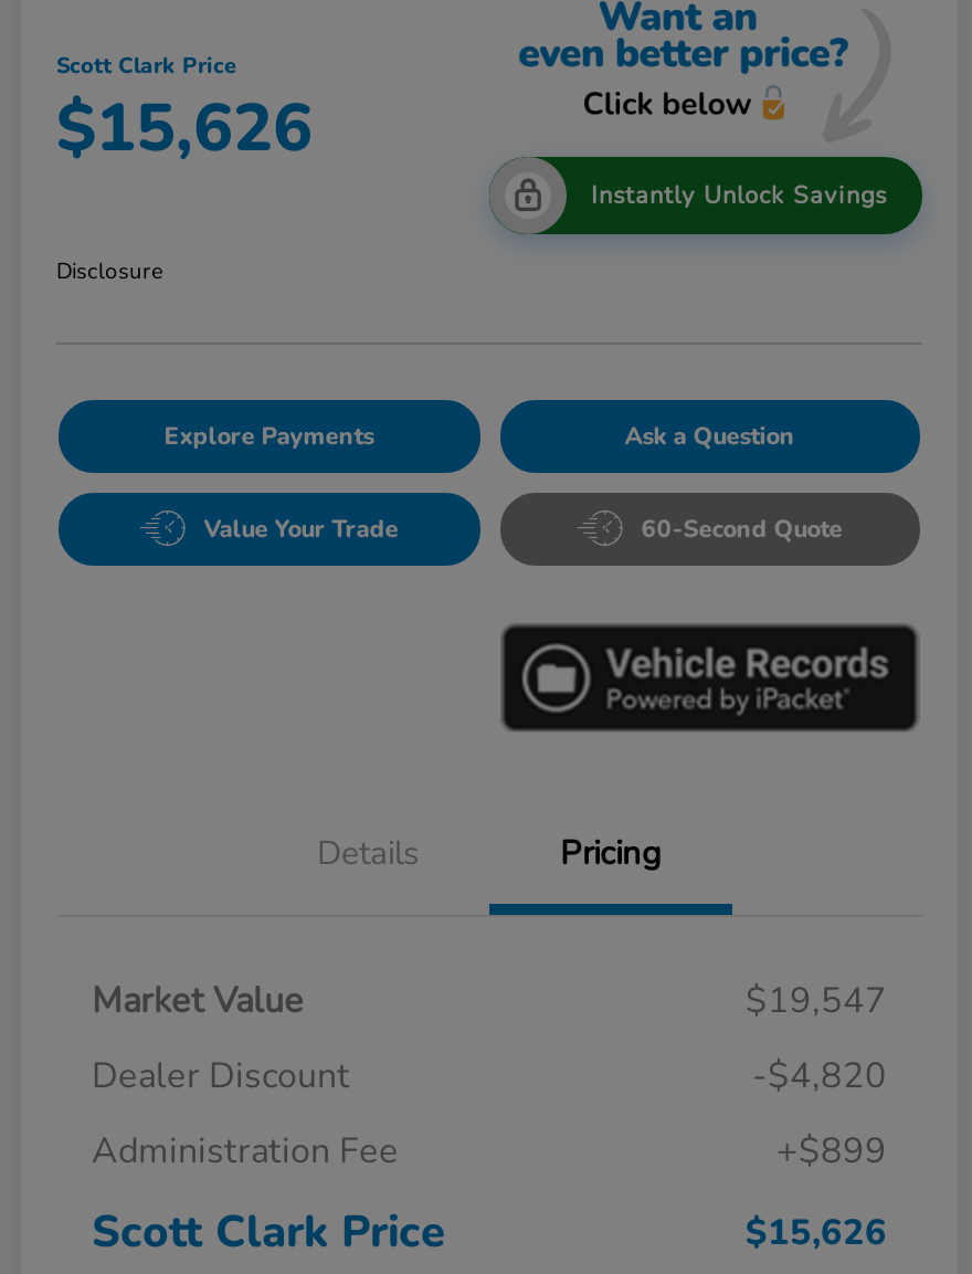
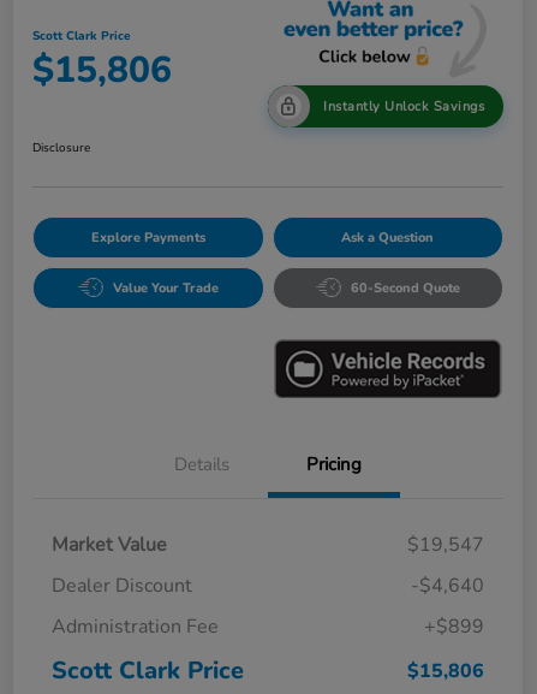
- $15,626
+ $15,806

- -$4,820
+ -$4,640

- $15,626
+ $15,806
